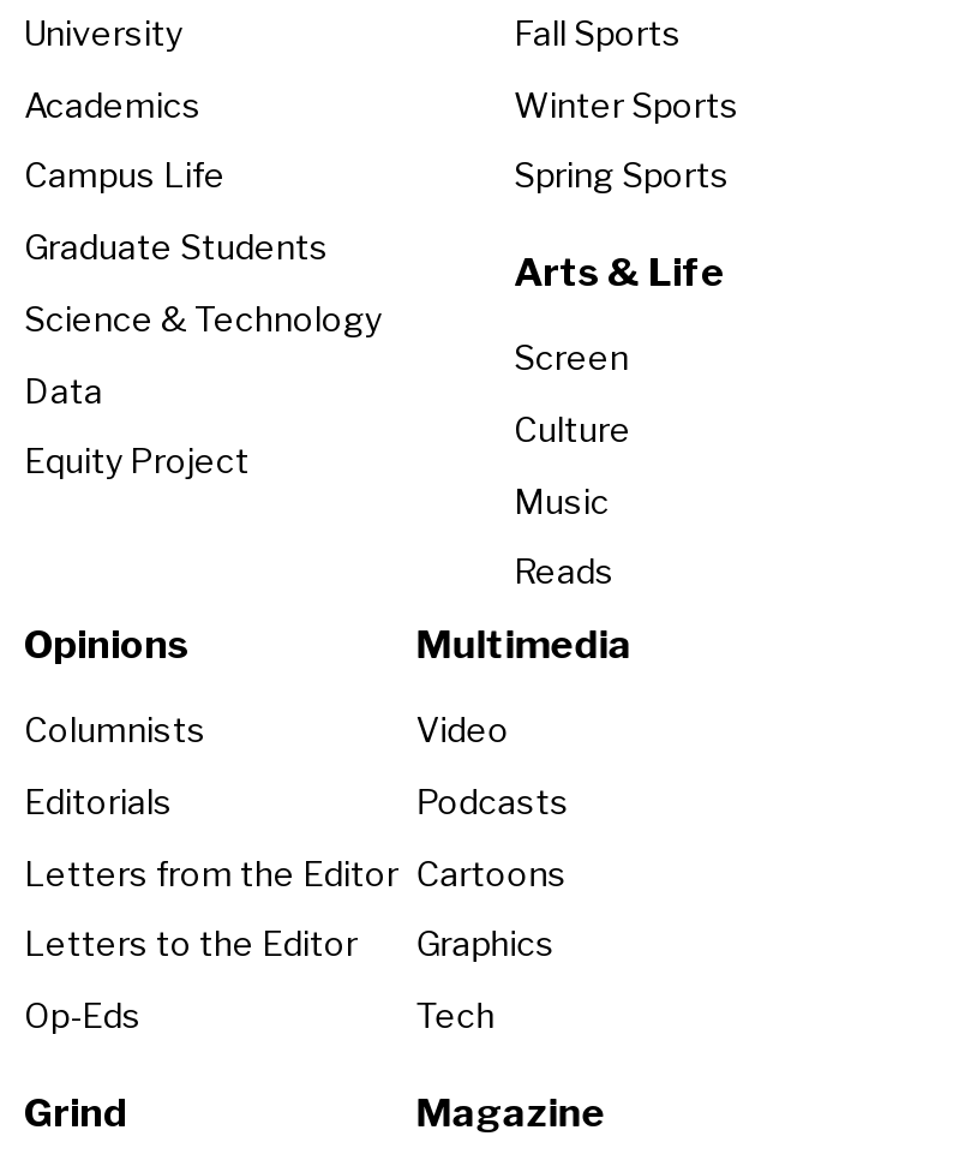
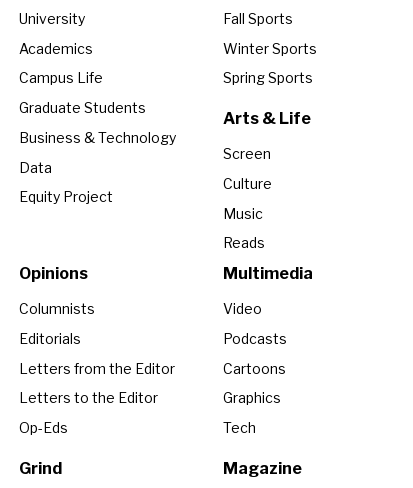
- Science & Technology
+ Business & Technology
